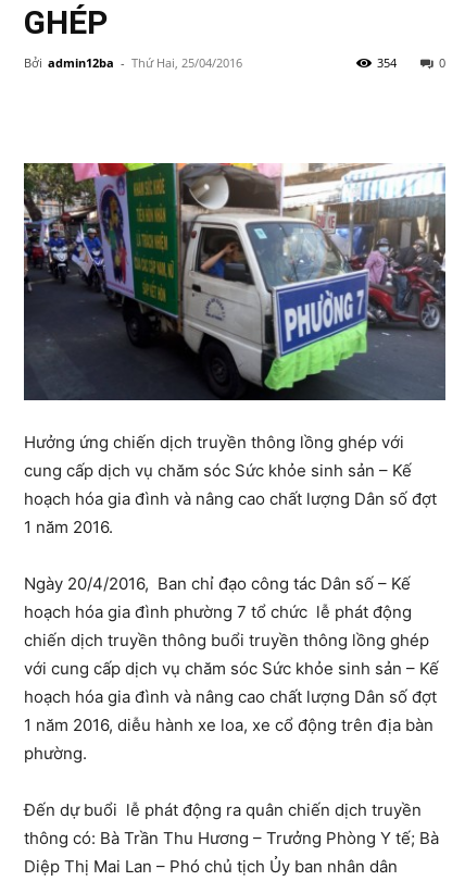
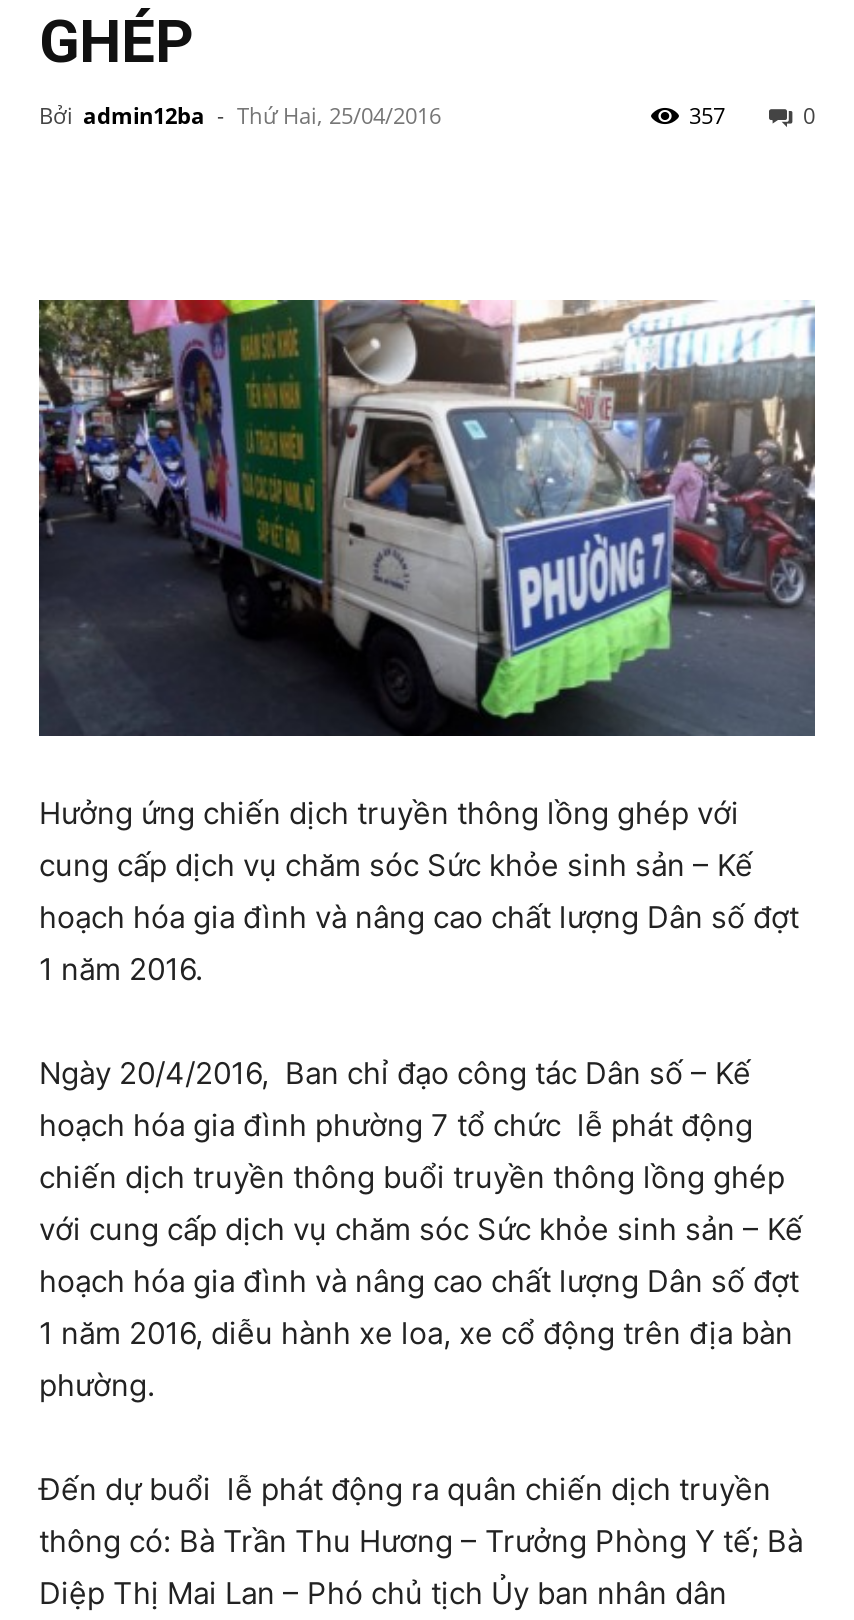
- 354
+ 357
